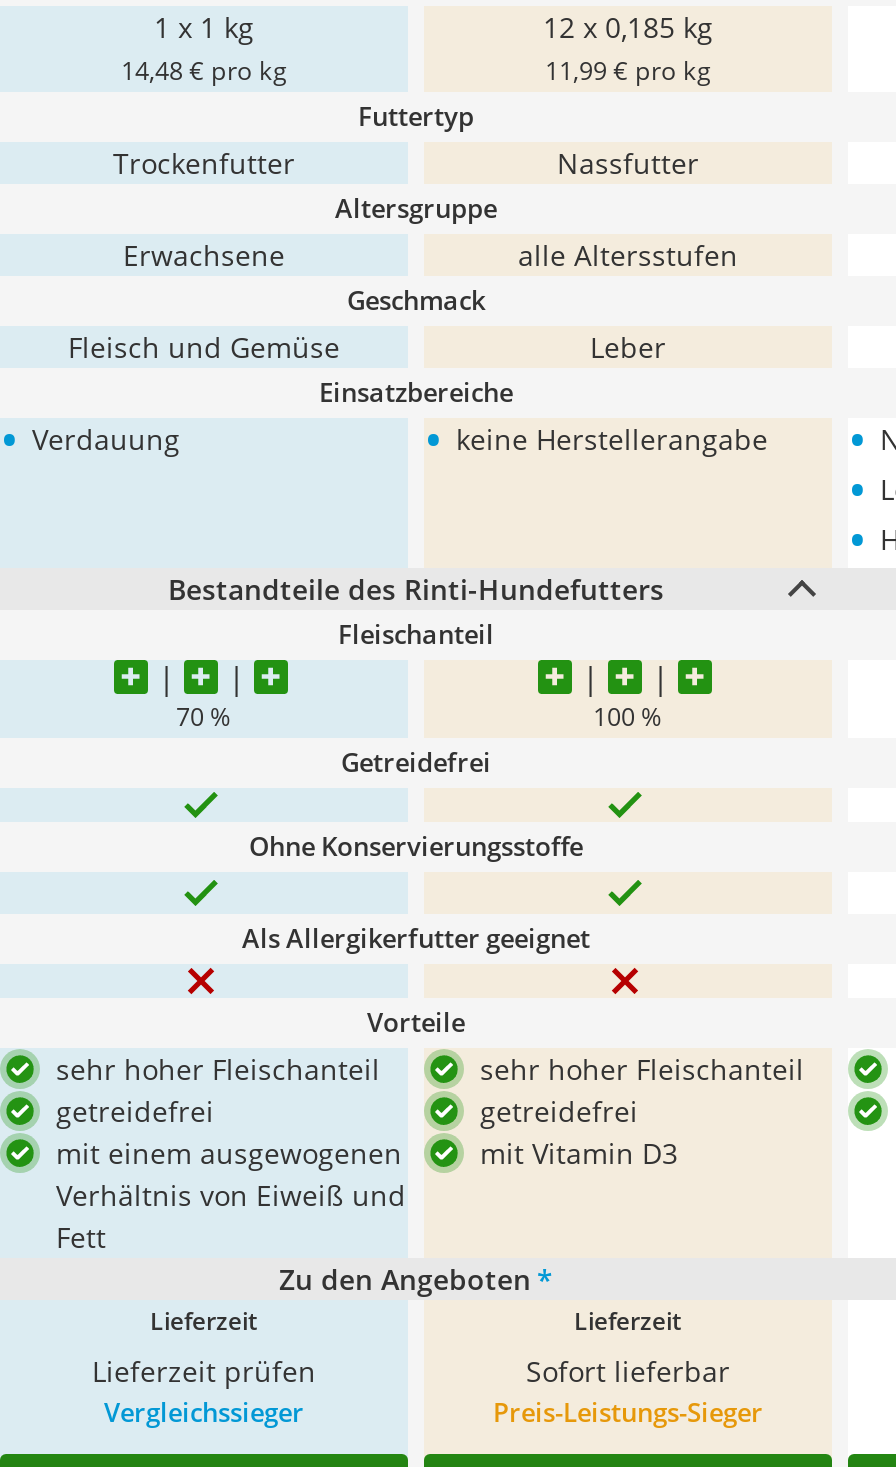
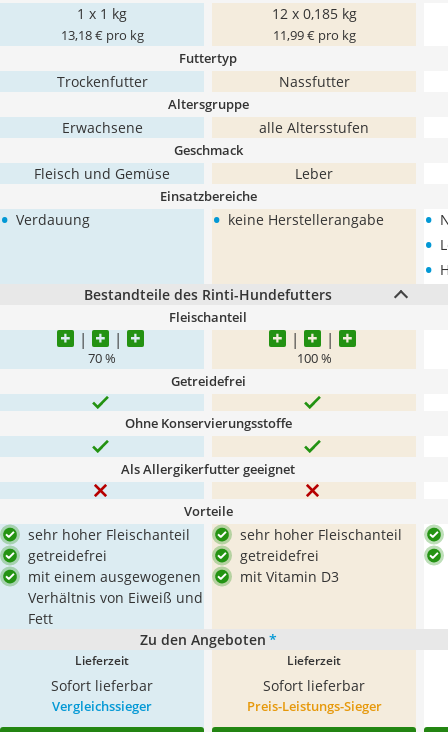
- 14,48 € pro kg
+ 13,18 € pro kg

- Lieferzeit prüfen
+ Sofort lieferbar
